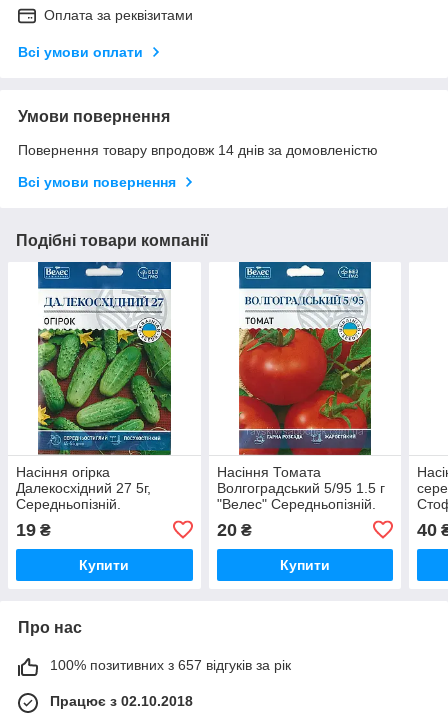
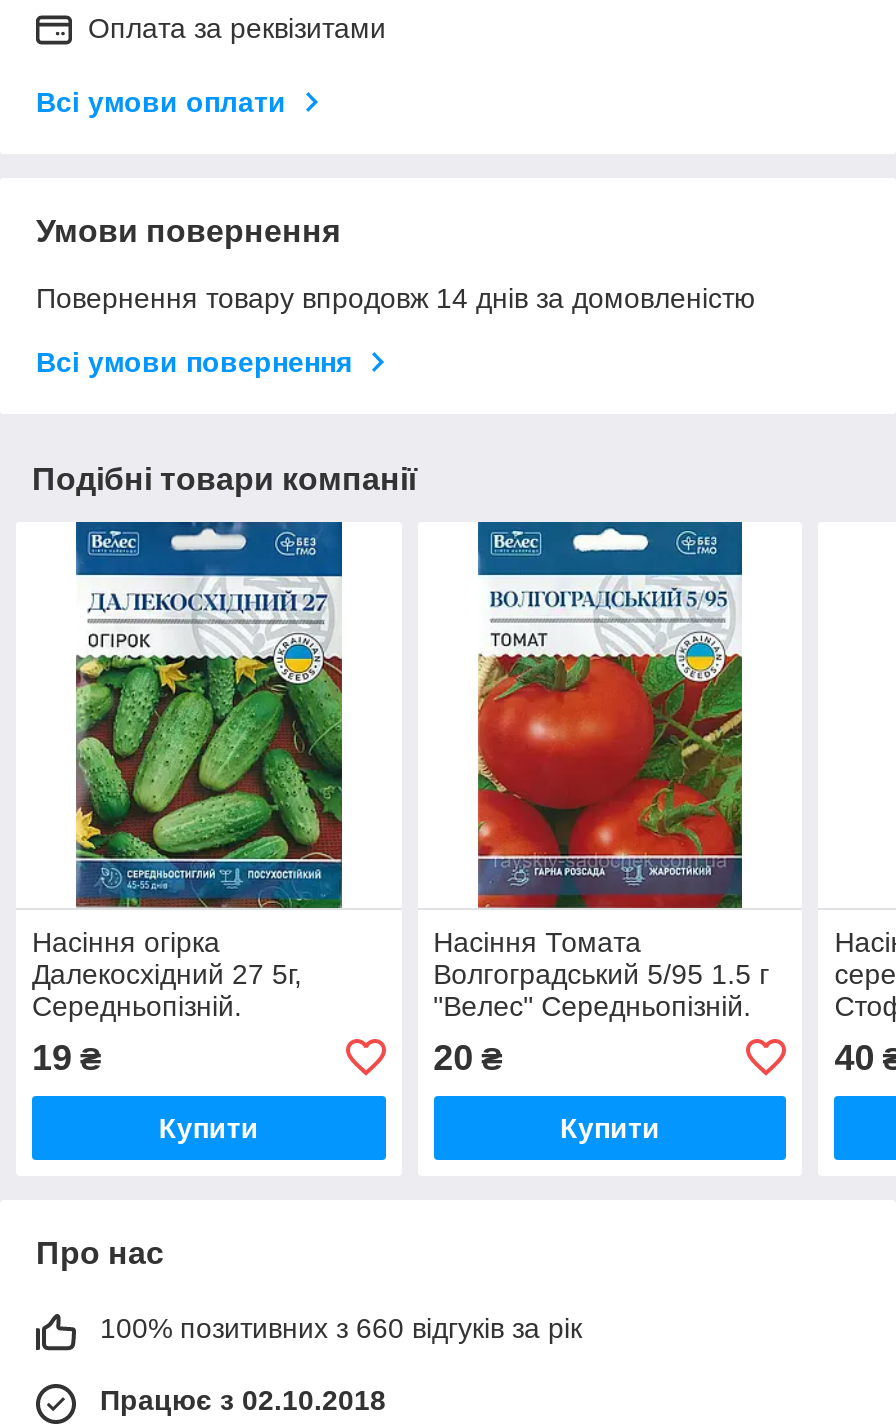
- 100% позитивних з 657 відгуків за рік
+ 100% позитивних з 660 відгуків за рік
